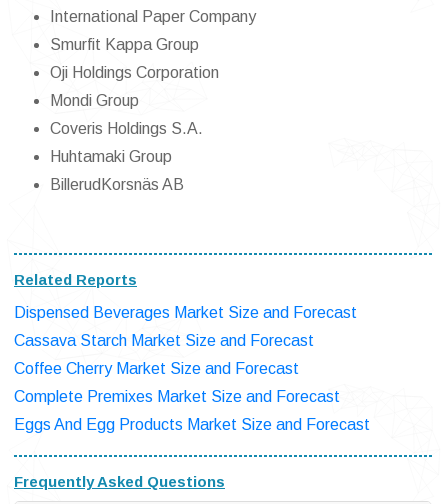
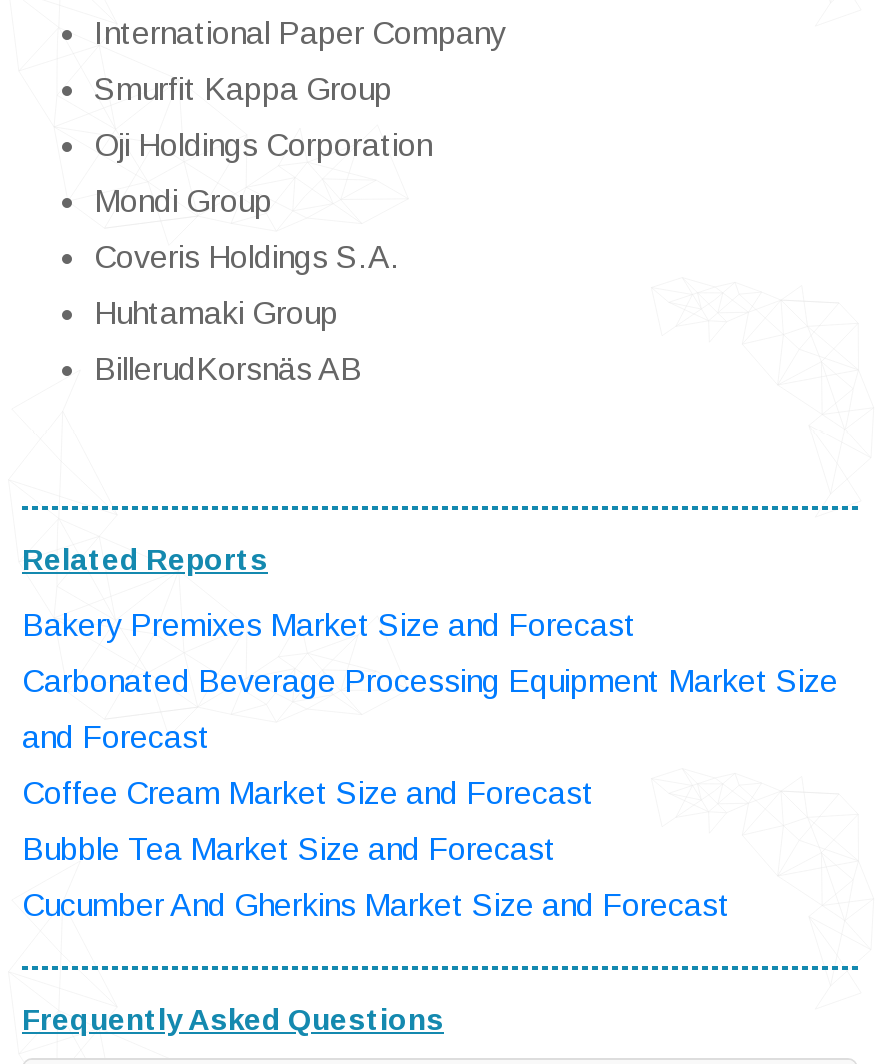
- Dispensed Beverages Market Size and Forecast
- Cassava Starch Market Size and Forecast
- Coffee Cherry Market Size and Forecast
- Complete Premixes Market Size and Forecast
- Eggs And Egg Products Market Size and Forecast
+ Bakery Premixes Market Size and Forecast
+ Carbonated Beverage Processing Equipment Market Size
+ and Forecast
+ Coffee Cream Market Size and Forecast
+ Bubble Tea Market Size and Forecast
+ Cucumber And Gherkins Market Size and Forecast
